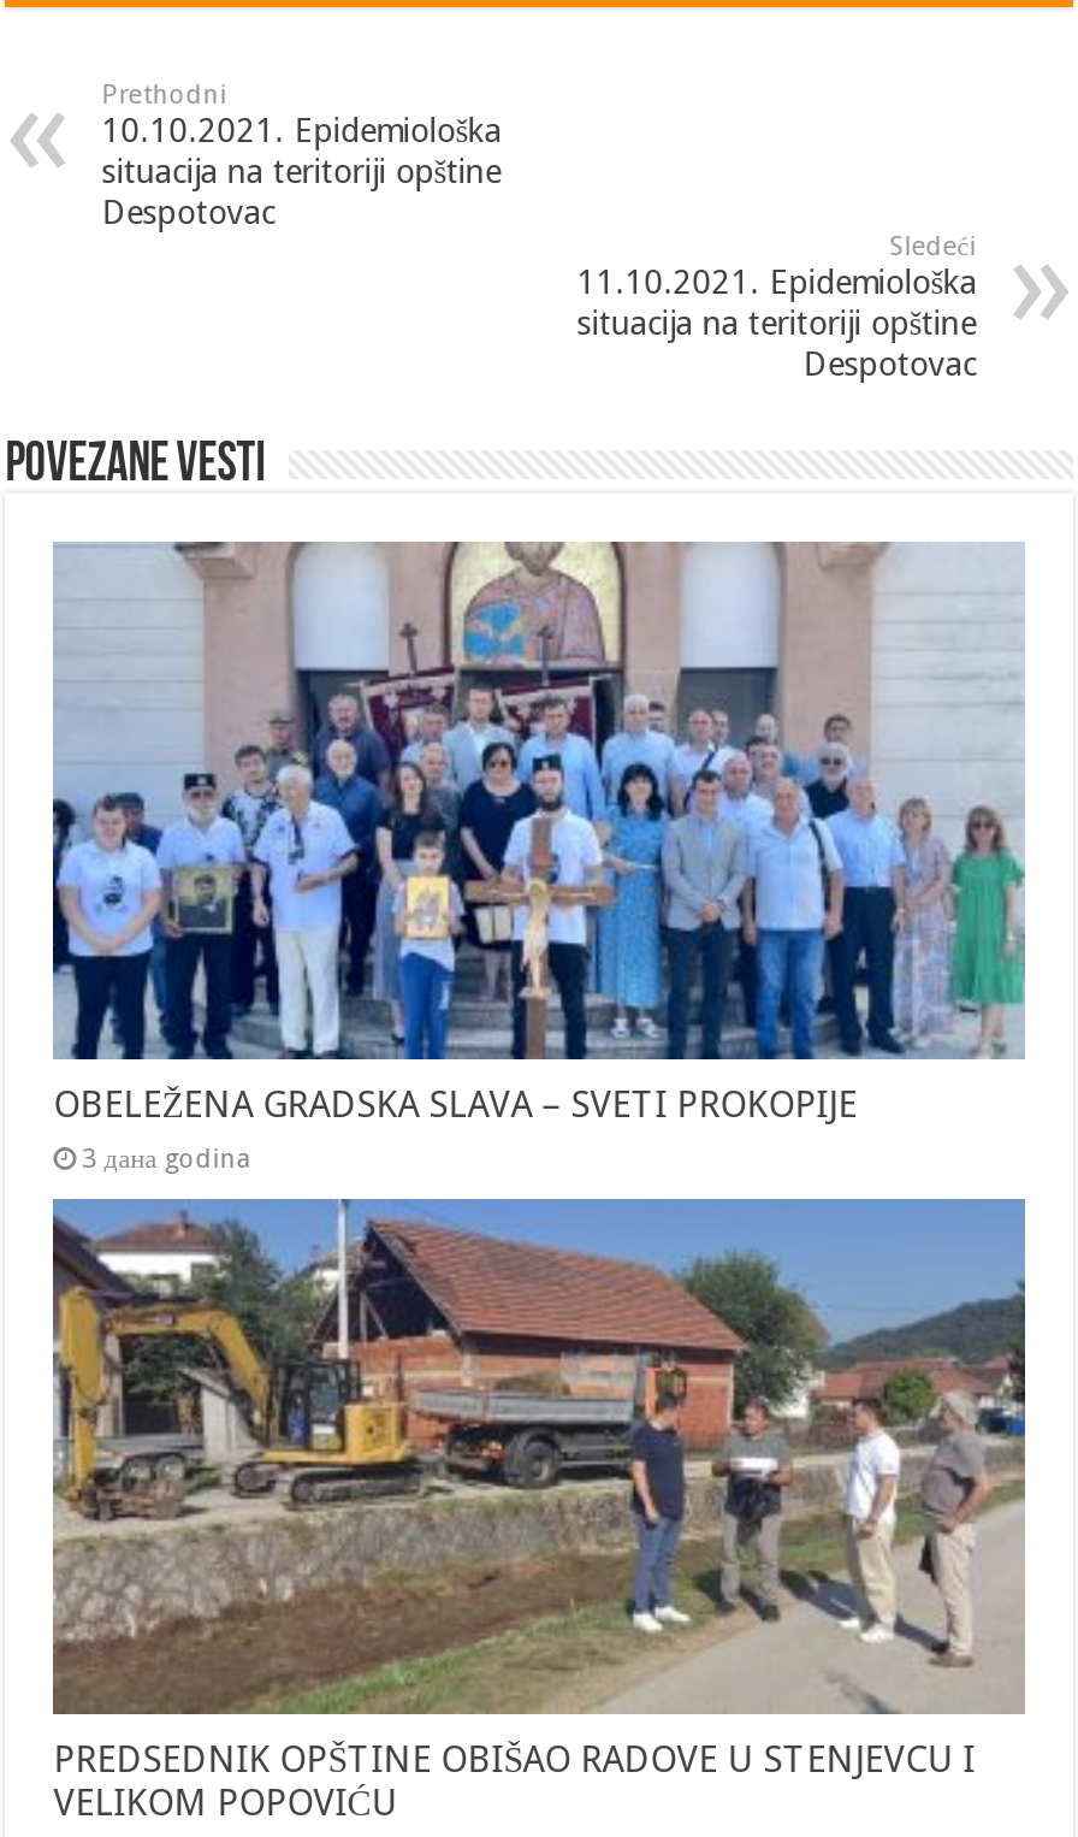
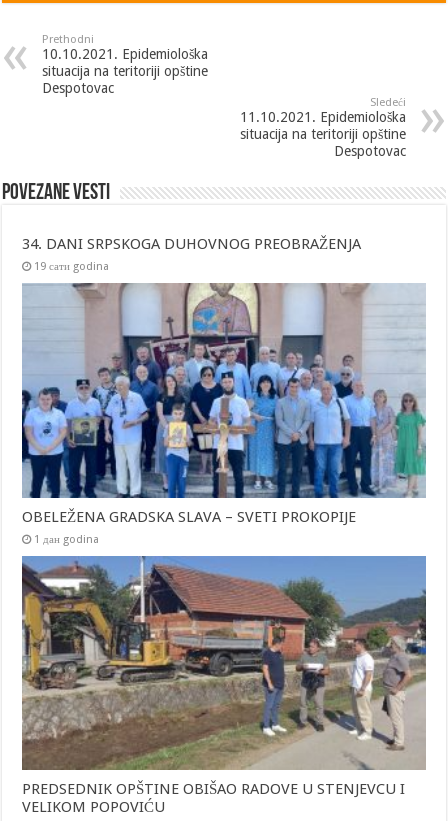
+ 34. DANI SRPSKOGA DUHOVNOG PREOBRAŽENJA
+ 19 сати godina

- 3 дана godina
+ 1 дан godina
